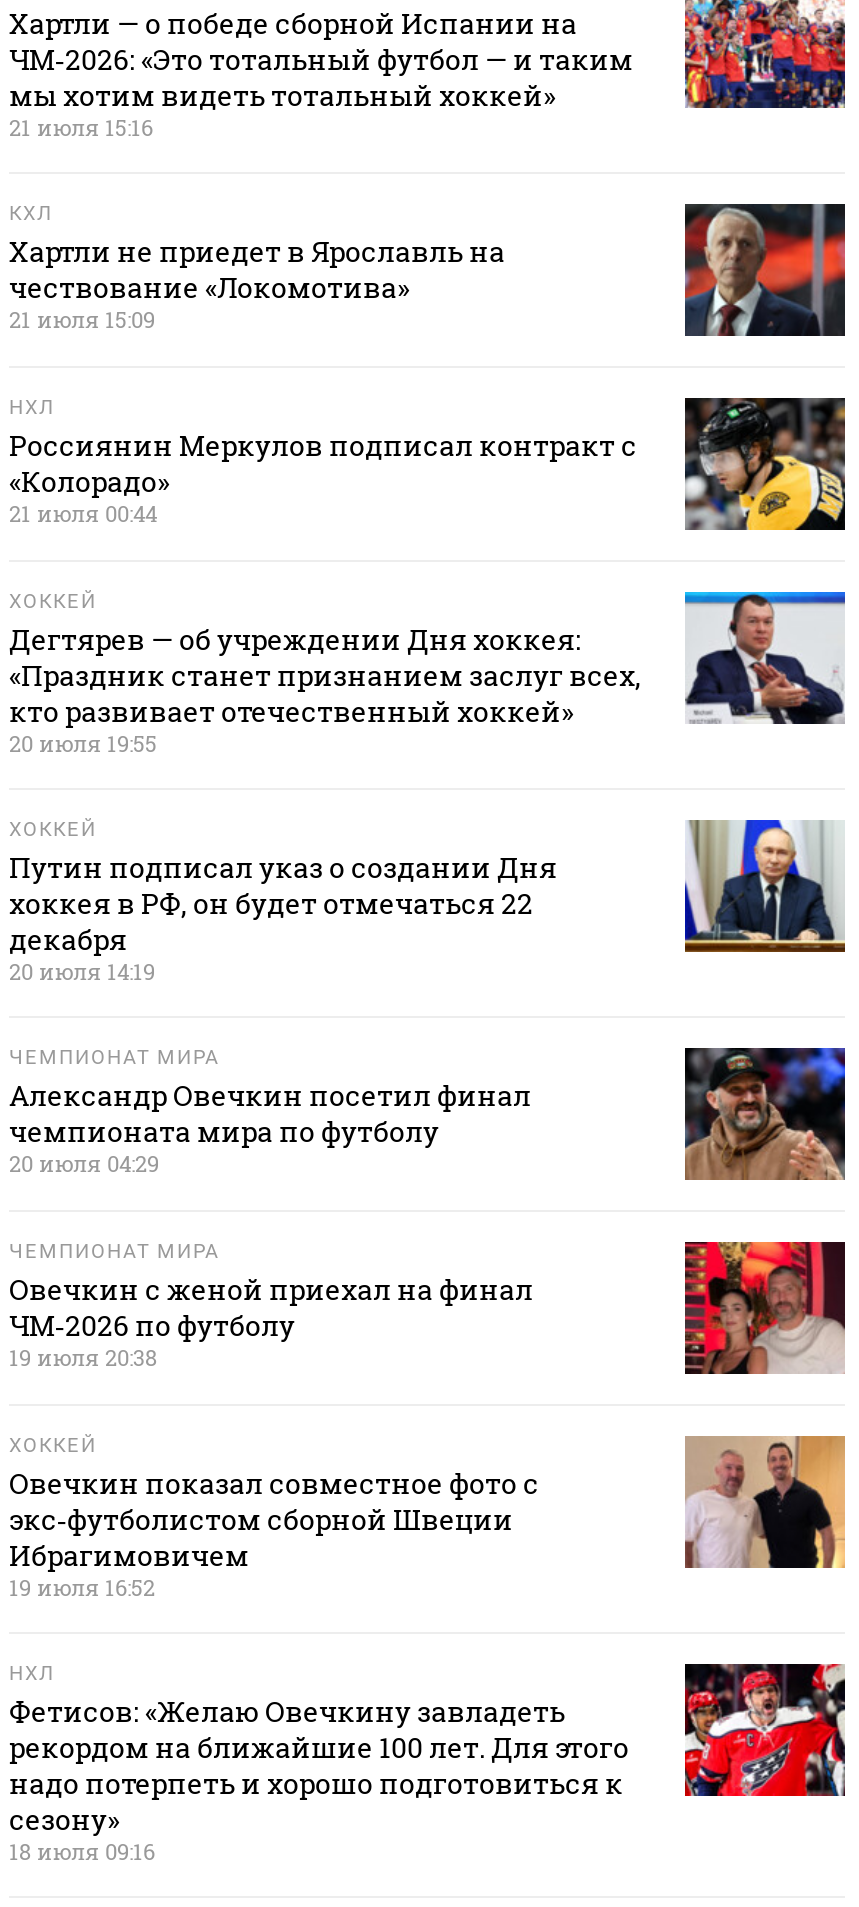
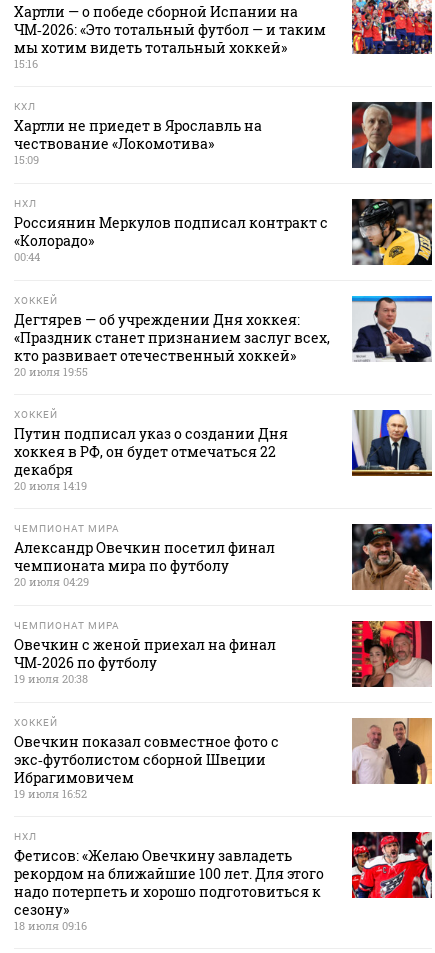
- 21 июля 15:16
+ 15:16

- 21 июля 15:09
+ 15:09

- 21 июля 00:44
+ 00:44
